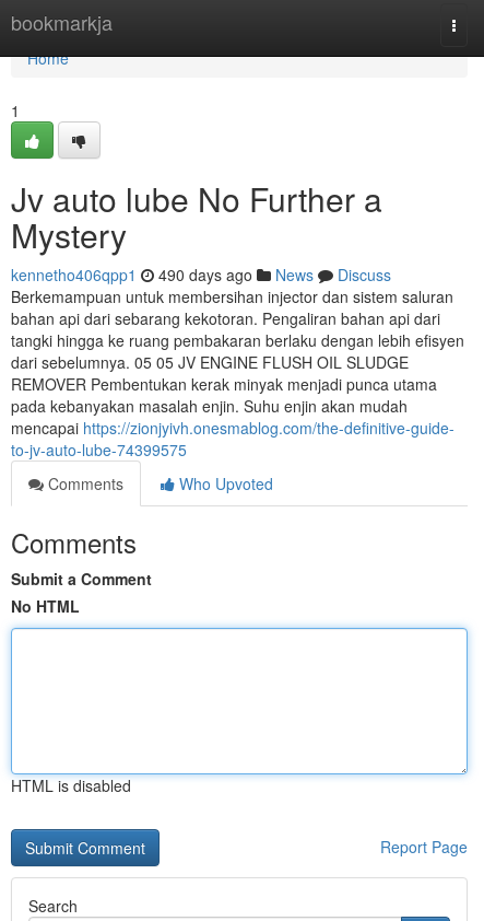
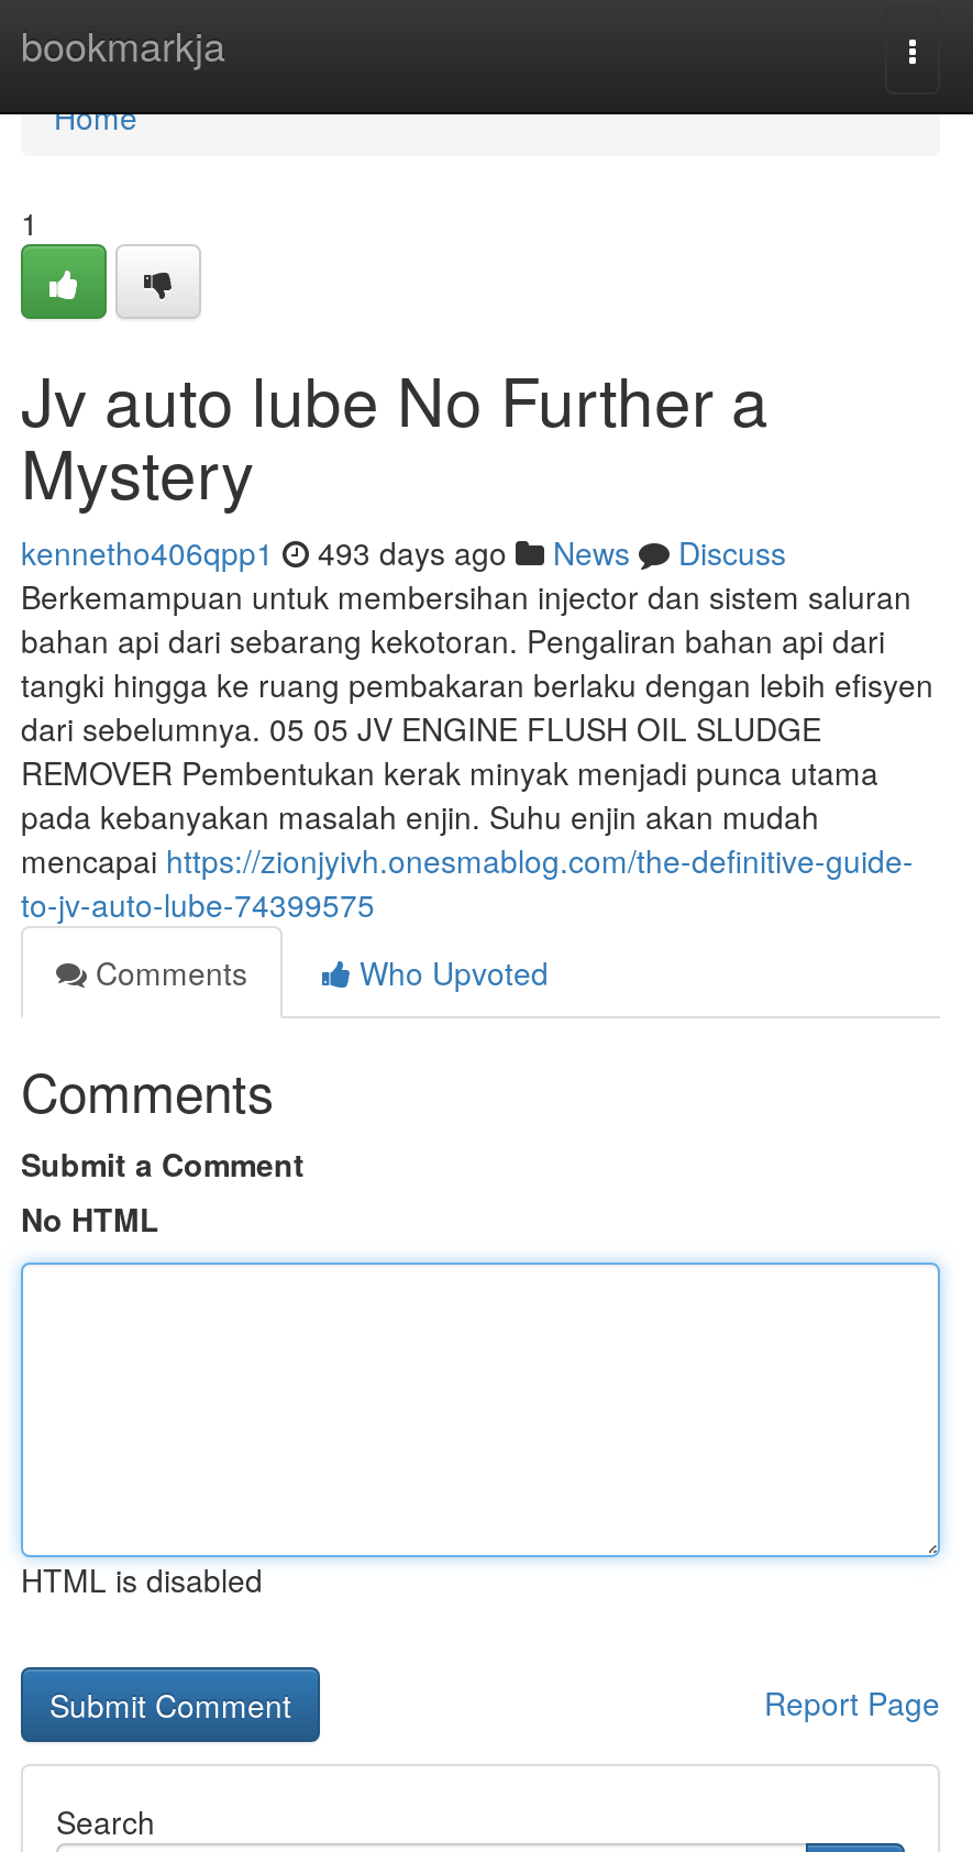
- kennetho406qpp1 490 days ago News Discuss
+ kennetho406qpp1 493 days ago News Discuss
